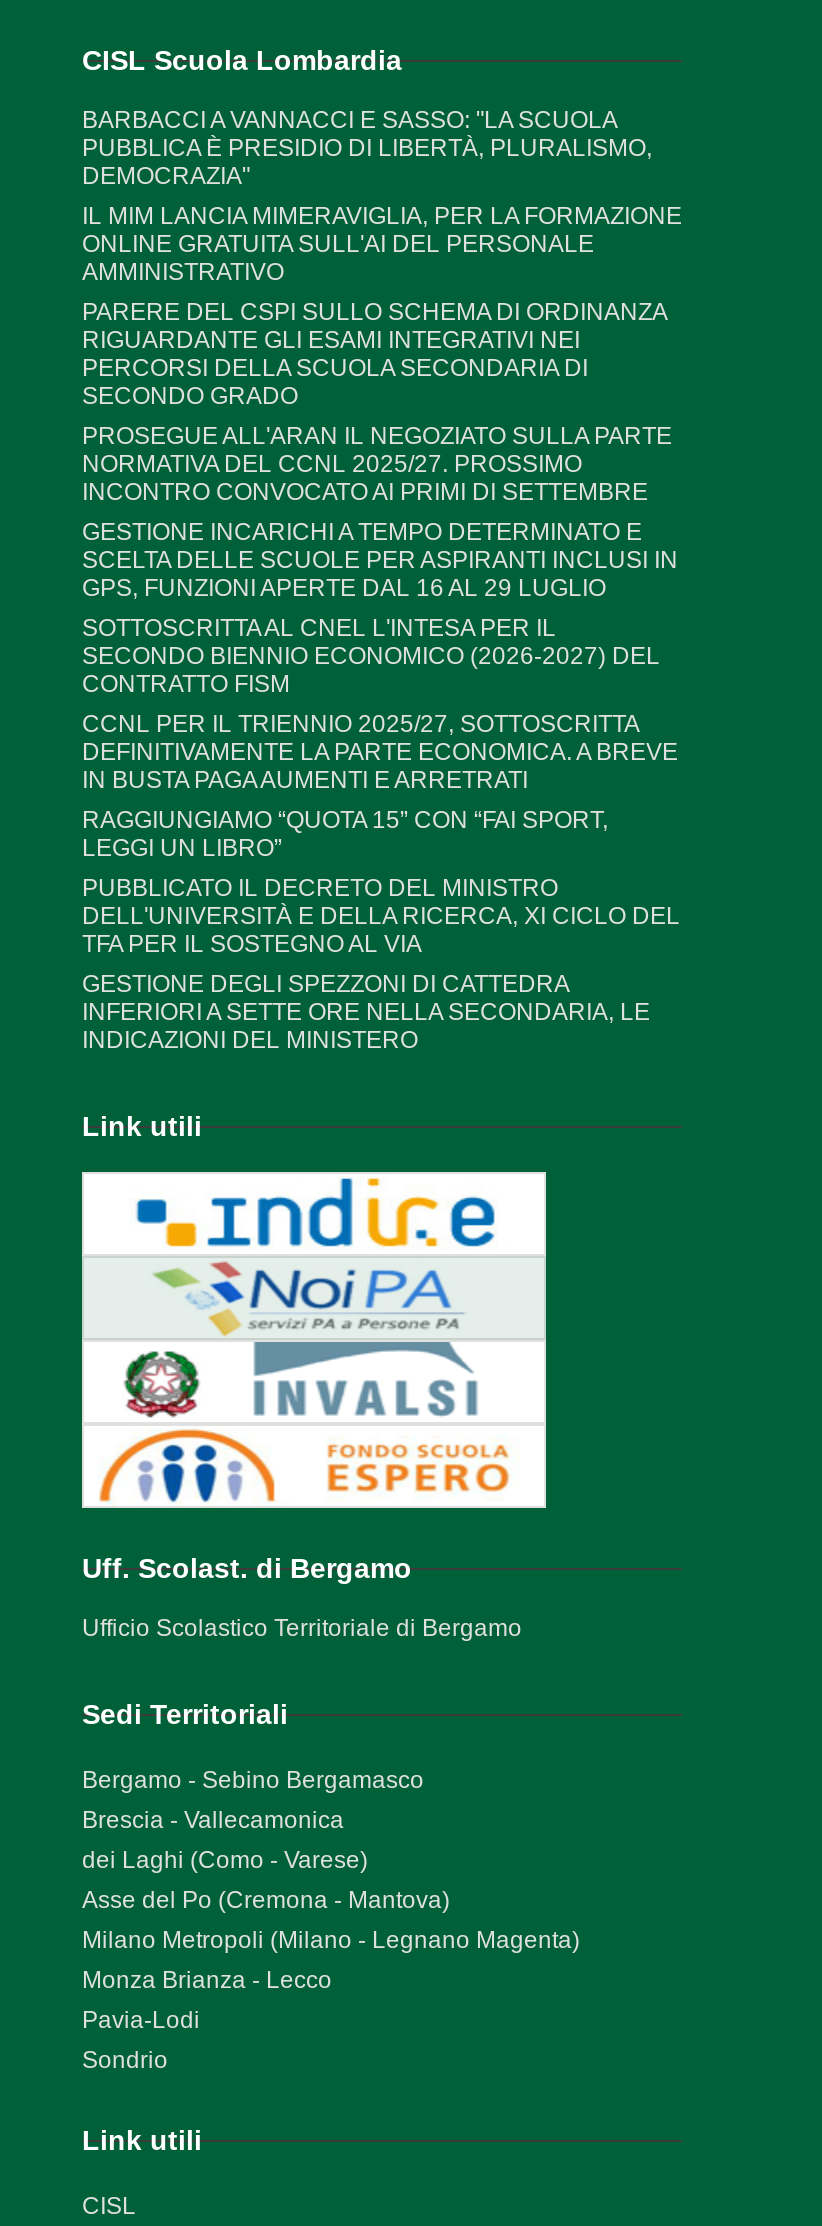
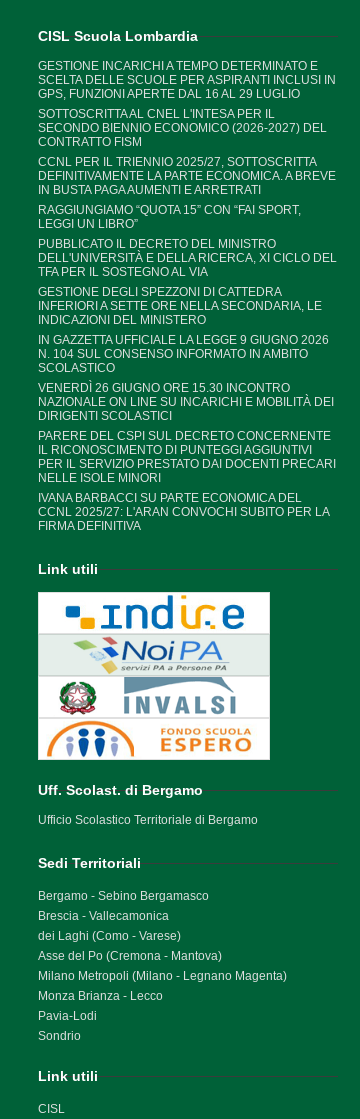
- BARBACCI A VANNACCI E SASSO: "LA SCUOLA
- PUBBLICA È PRESIDIO DI LIBERTÀ, PLURALISMO,
- DEMOCRAZIA"
- IL MIM LANCIA MIMERAVIGLIA, PER LA FORMAZIONE
- ONLINE GRATUITA SULL'AI DEL PERSONALE
- AMMINISTRATIVO
- PARERE DEL CSPI SULLO SCHEMA DI ORDINANZA
- RIGUARDANTE GLI ESAMI INTEGRATIVI NEI
- PERCORSI DELLA SCUOLA SECONDARIA DI
- SECONDO GRADO
- PROSEGUE ALL'ARAN IL NEGOZIATO SULLA PARTE
- NORMATIVA DEL CCNL 2025/27. PROSSIMO
- INCONTRO CONVOCATO AI PRIMI DI SETTEMBRE

moved up: GESTIONE INCARICHI A TEMPO DETERMINATO E | SCELTA DELLE SCUOLE PER ASPIRANTI INCLUSI IN | GPS, FUNZIONI APERTE DAL 16 AL 29 LUGLIO | ... | INFERIORI A SETTE ORE NELLA SECONDARIA, LE | INDICAZIONI DEL MINISTERO

+ IN GAZZETTA UFFICIALE LA LEGGE 9 GIUGNO 2026
+ N. 104 SUL CONSENSO INFORMATO IN AMBITO
+ SCOLASTICO
+ VENERDÌ 26 GIUGNO ORE 15.30 INCONTRO
+ NAZIONALE ON LINE SU INCARICHI E MOBILITÀ DEI
+ DIRIGENTI SCOLASTICI
+ PARERE DEL CSPI SUL DECRETO CONCERNENTE
+ IL RICONOSCIMENTO DI PUNTEGGI AGGIUNTIVI
+ PER IL SERVIZIO PRESTATO DAI DOCENTI PRECARI
+ NELLE ISOLE MINORI
+ IVANA BARBACCI SU PARTE ECONOMICA DEL
+ CCNL 2025/27: L'ARAN CONVOCHI SUBITO PER LA
+ FIRMA DEFINITIVA
